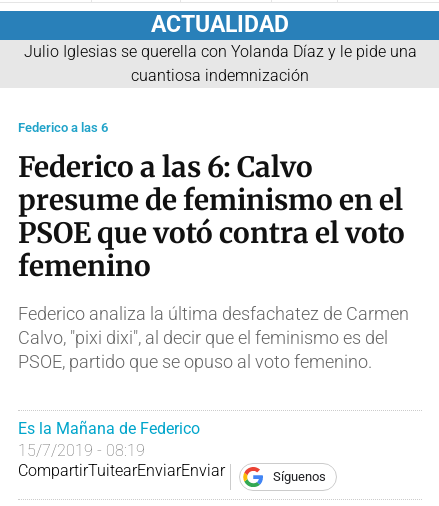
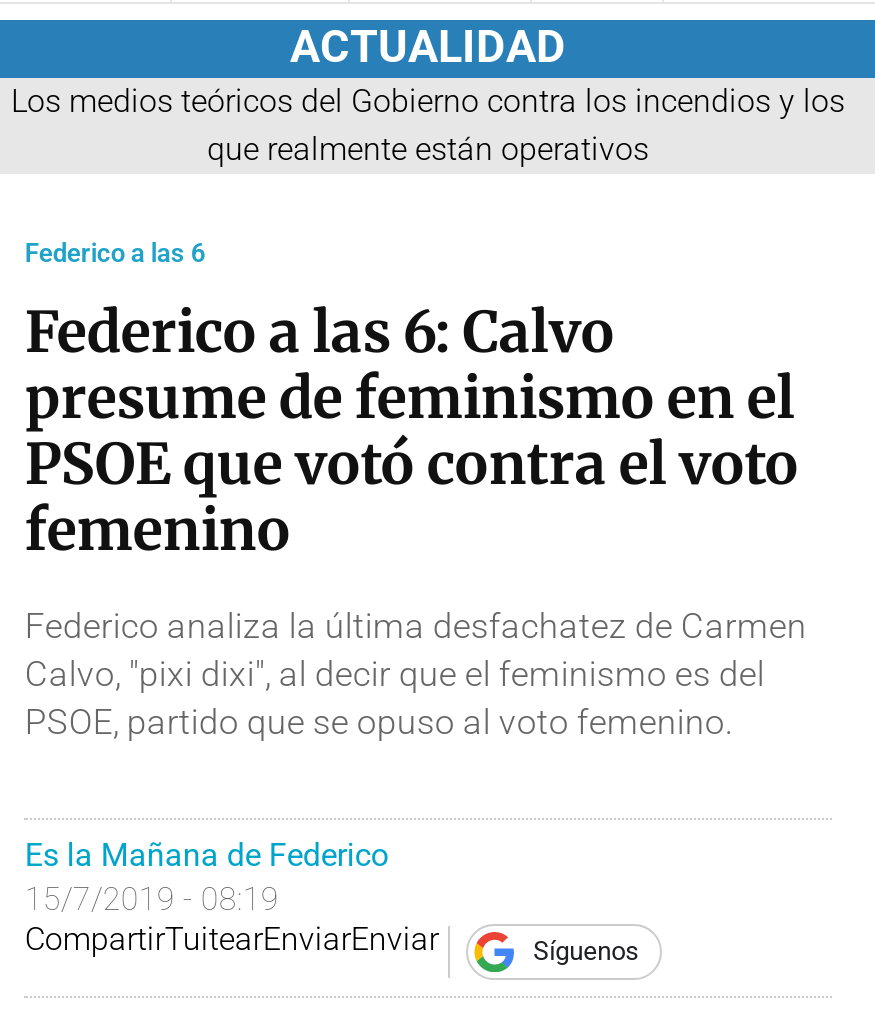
- Julio Iglesias se querella con Yolanda Díaz y le pide una
- cuantiosa indemnización
+ Los medios teóricos del Gobierno contra los incendios y los
+ que realmente están operativos
